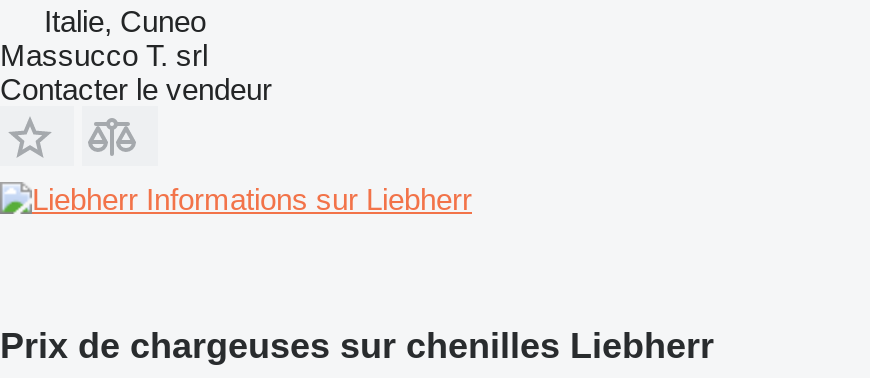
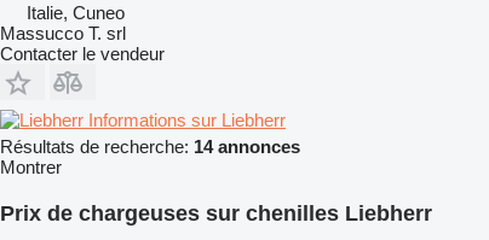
+ Résultats de recherche: 14 annonces
+ Montrer
